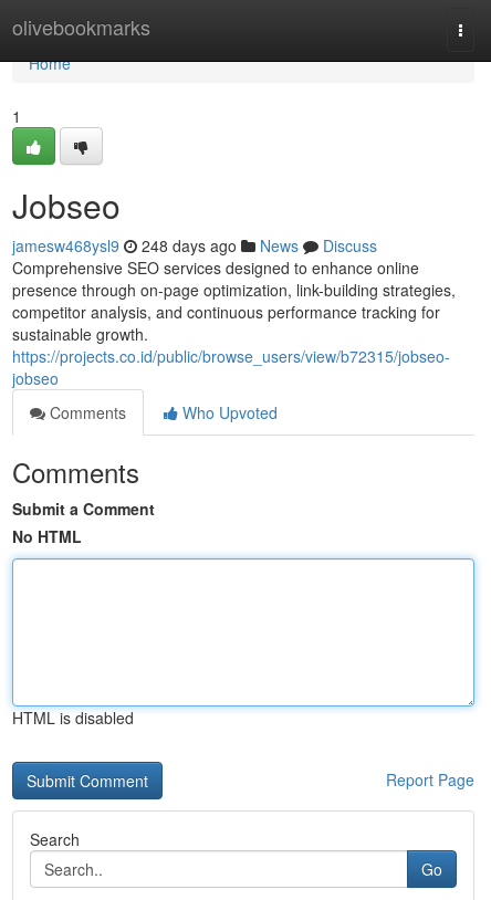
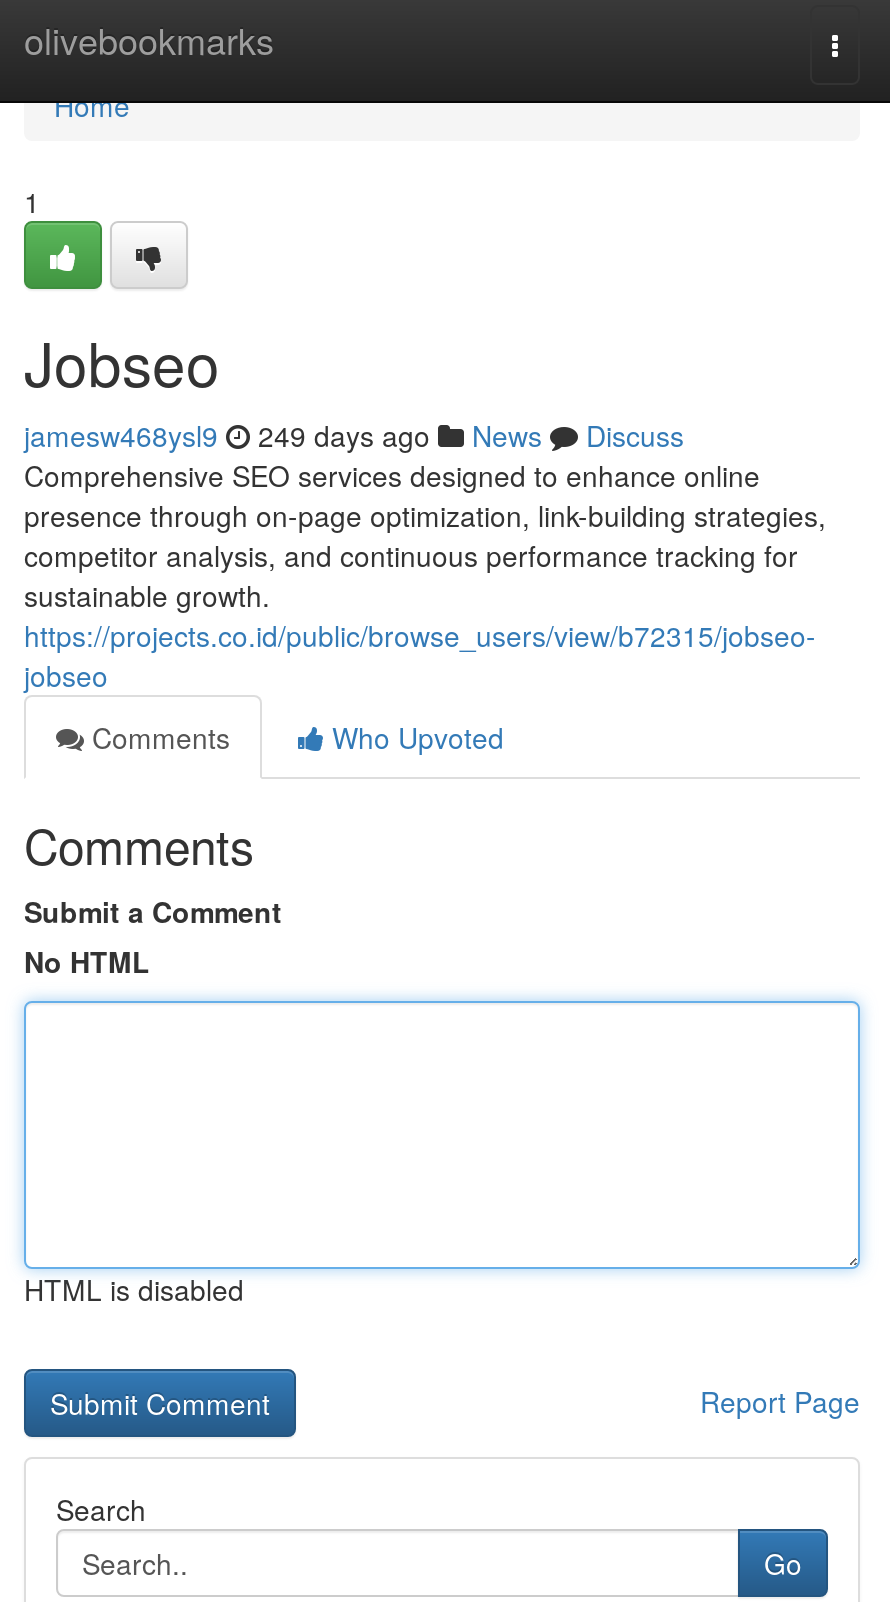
- jamesw468ysl9 248 days ago News Discuss
+ jamesw468ysl9 249 days ago News Discuss
